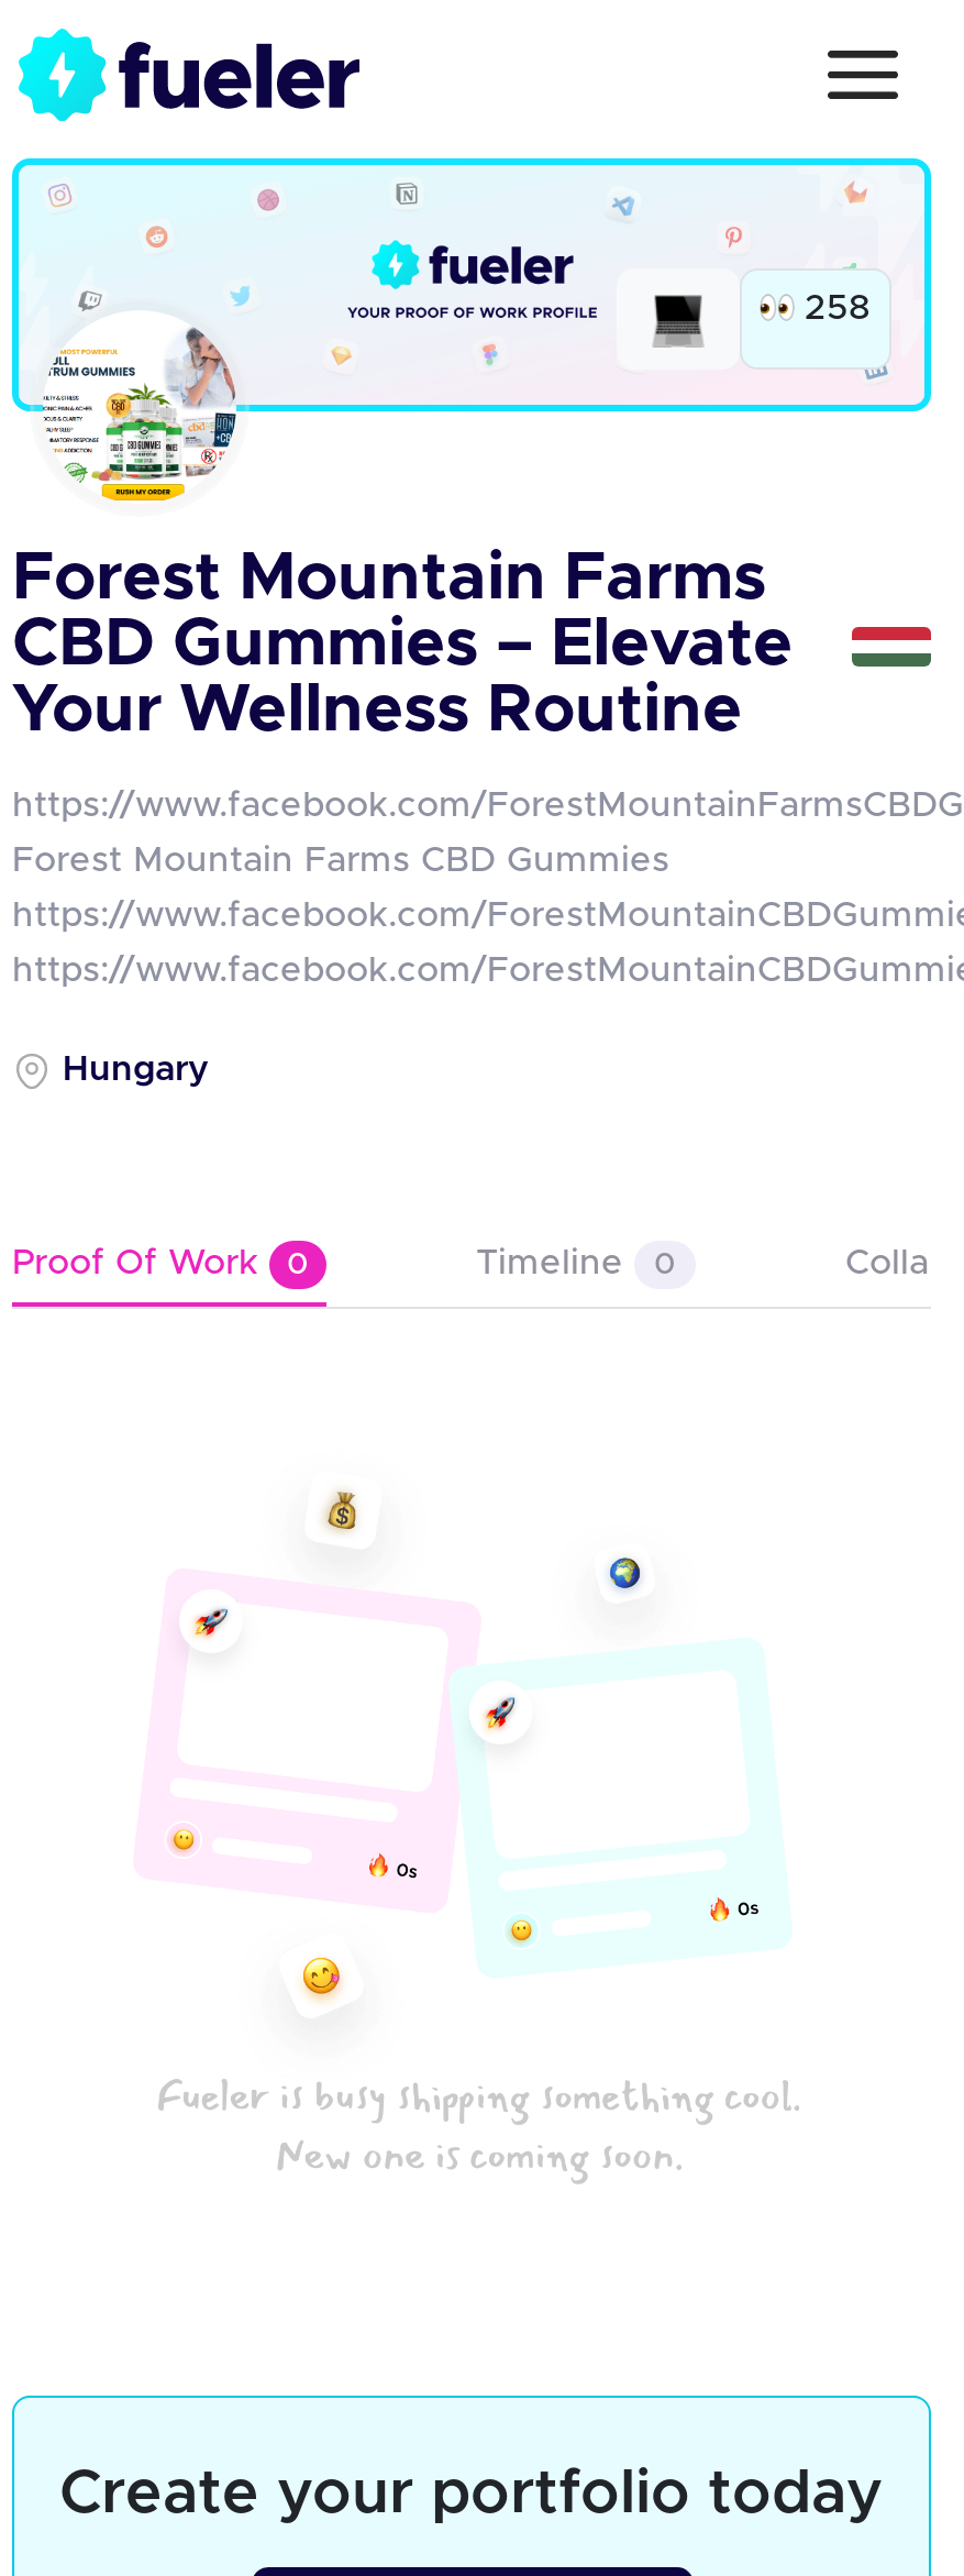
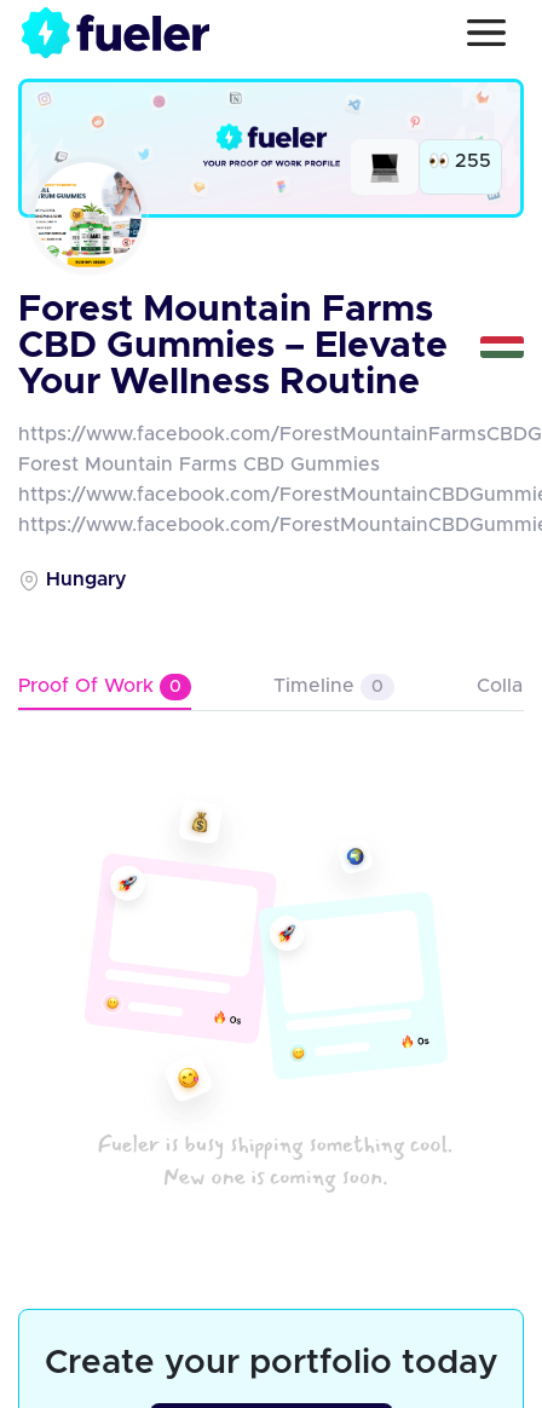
- 258
+ 255
